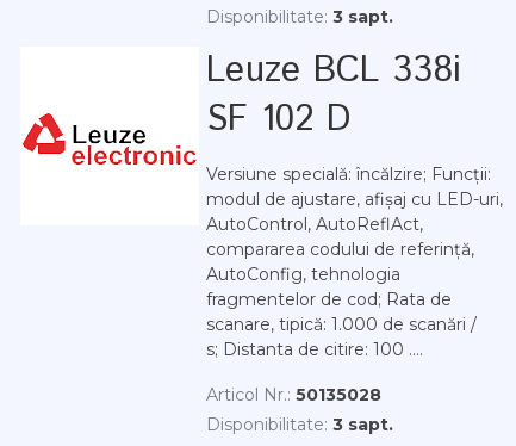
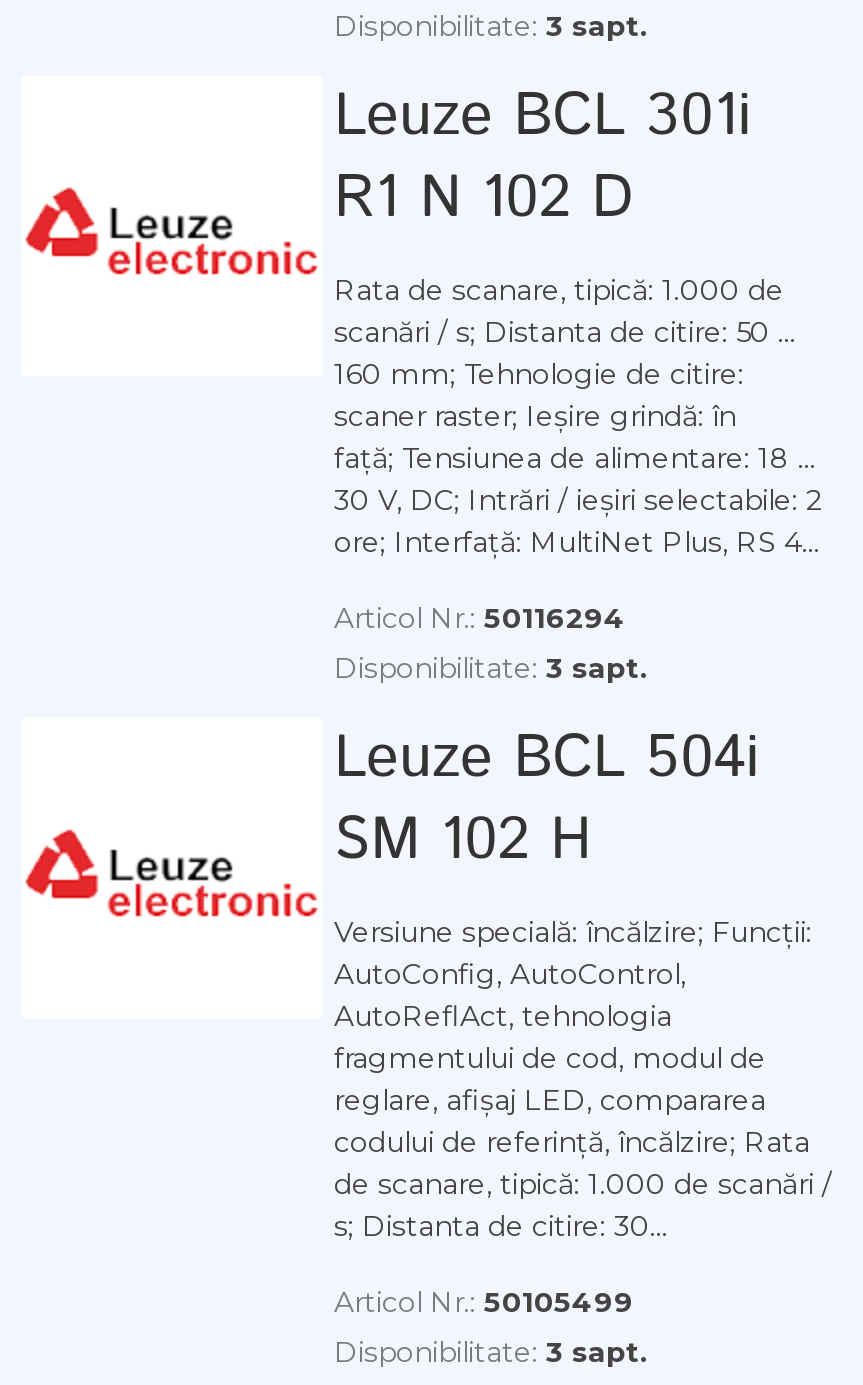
- Leuze BCL 338i
- SF 102 D
+ Leuze BCL 301i
+ R1 N 102 D
+ Rata de scanare, tipică: 1.000 de
+ scanări / s; Distanta de citire: 50 ...
+ 160 mm; Tehnologie de citire:
+ scaner raster; Ieșire grindă: în
+ față; Tensiunea de alimentare: 18 ...
+ 30 V, DC; Intrări / ieșiri selectabile: 2
+ ore; Interfață: MultiNet Plus, RS 4...
+ Articol Nr.: 50116294
+ Disponibilitate: 3 sapt.
+ Leuze BCL 504i
+ SM 102 H

- modul de ajustare, afișaj cu LED-uri,
- AutoControl, AutoReflAct,
- compararea codului de referință,
- AutoConfig, tehnologia
- fragmentelor de cod; Rata de
- scanare, tipică: 1.000 de scanări /
- s; Distanta de citire: 100 ....
+ AutoConfig, AutoControl,
+ AutoReflAct, tehnologia
+ fragmentului de cod, modul de
+ reglare, afișaj LED, compararea
+ codului de referință, încălzire; Rata
+ de scanare, tipică: 1.000 de scanări /
+ s; Distanta de citire: 30...

- Articol Nr.: 50135028
+ Articol Nr.: 50105499
